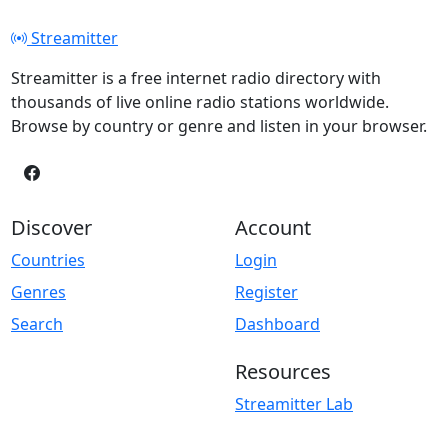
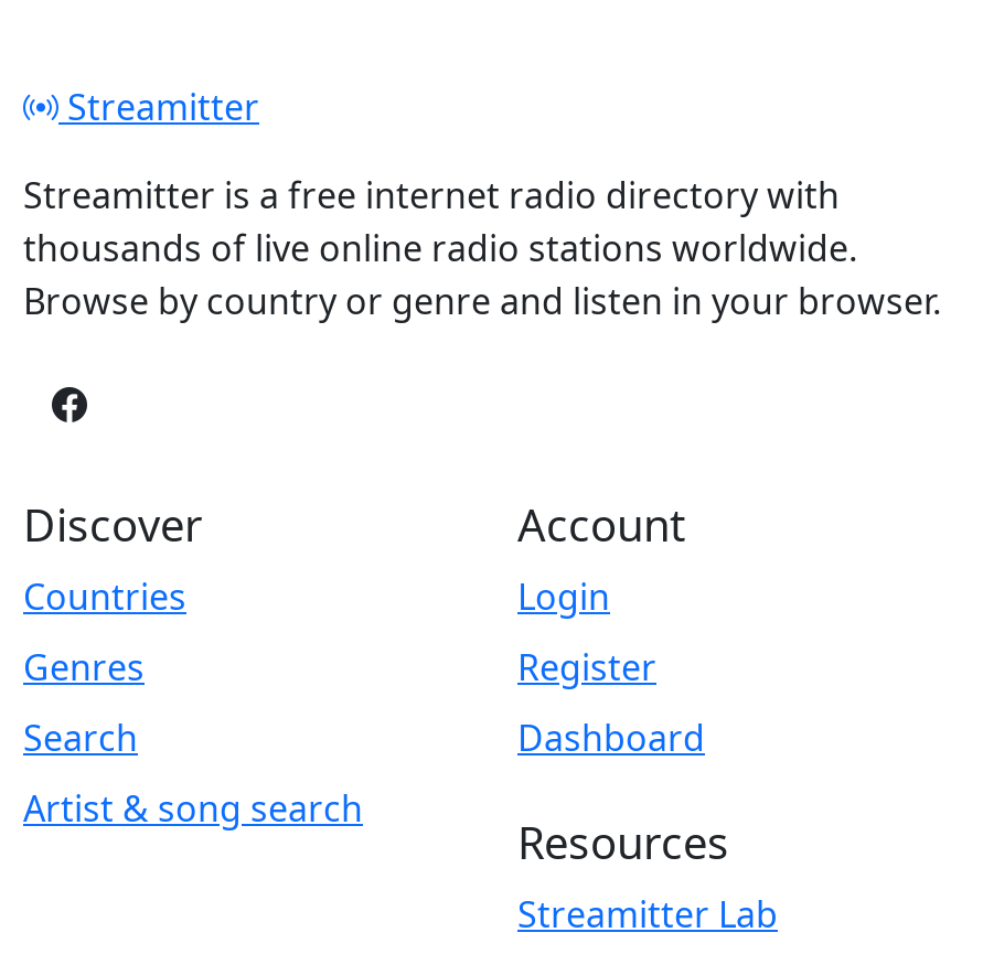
+ Artist & song search
